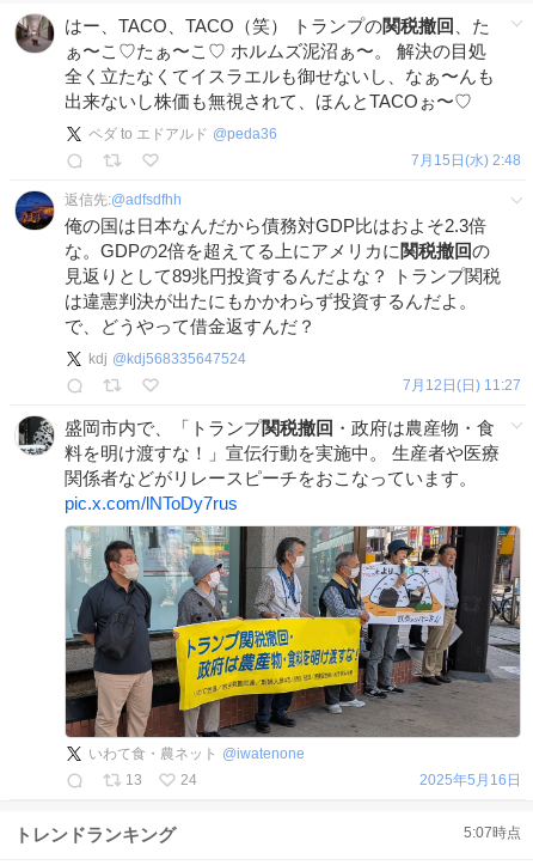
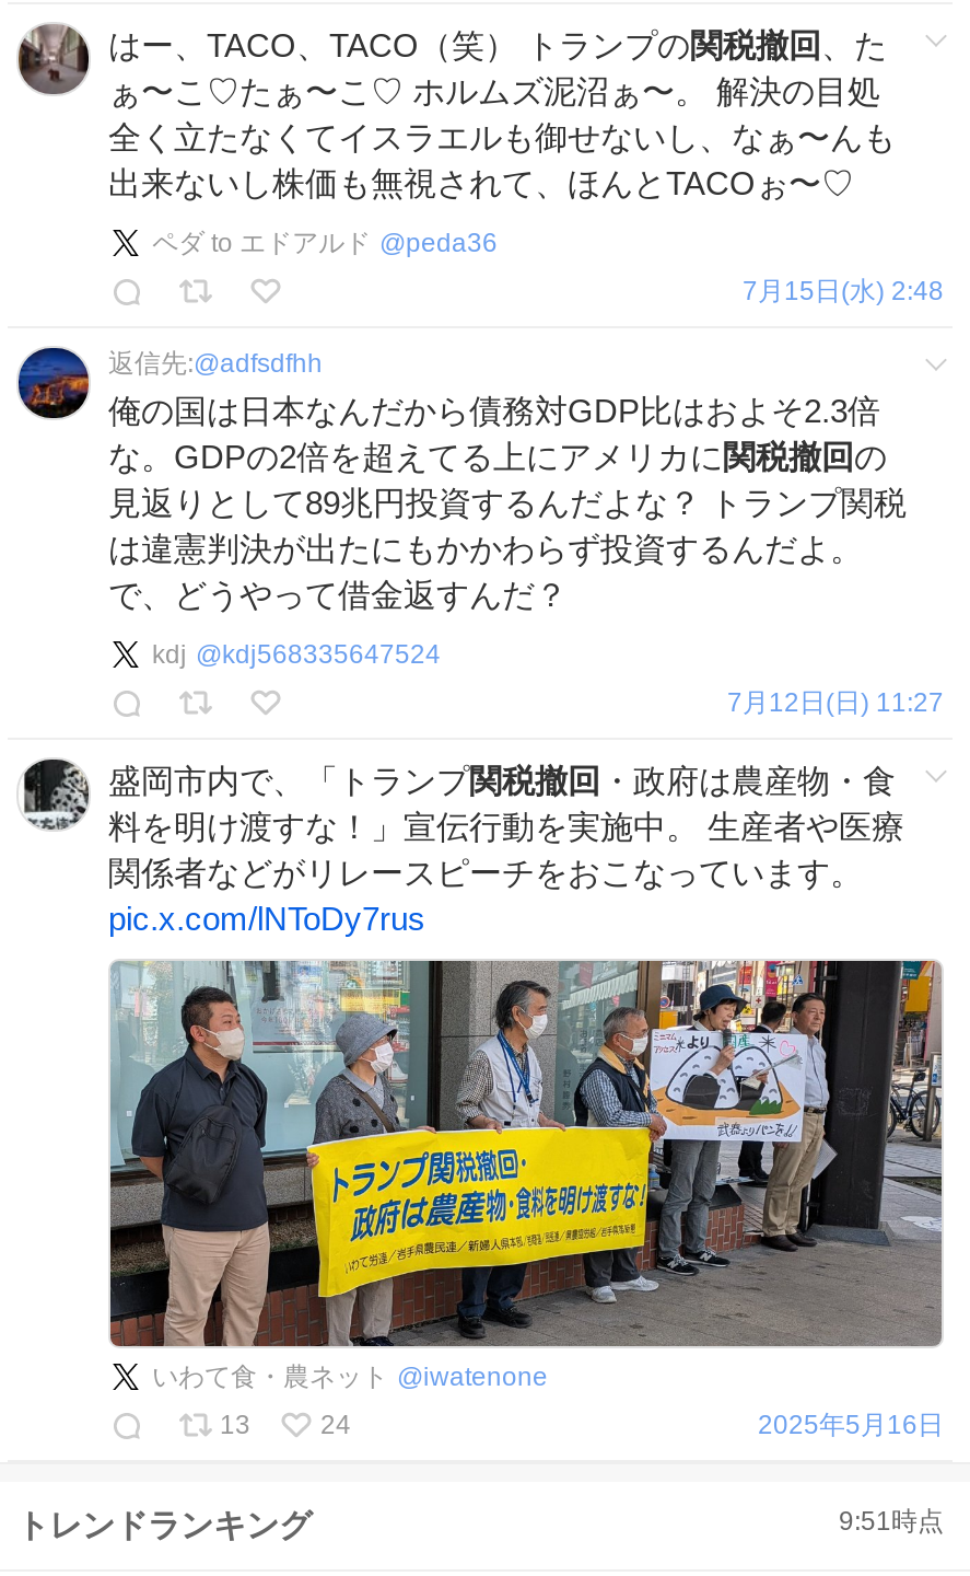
- 5:07時点
+ 9:51時点
